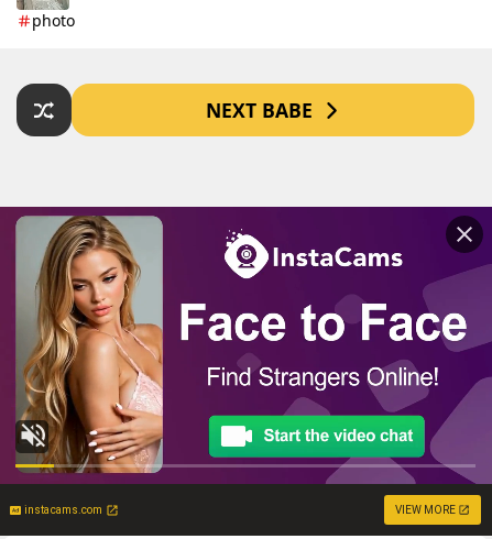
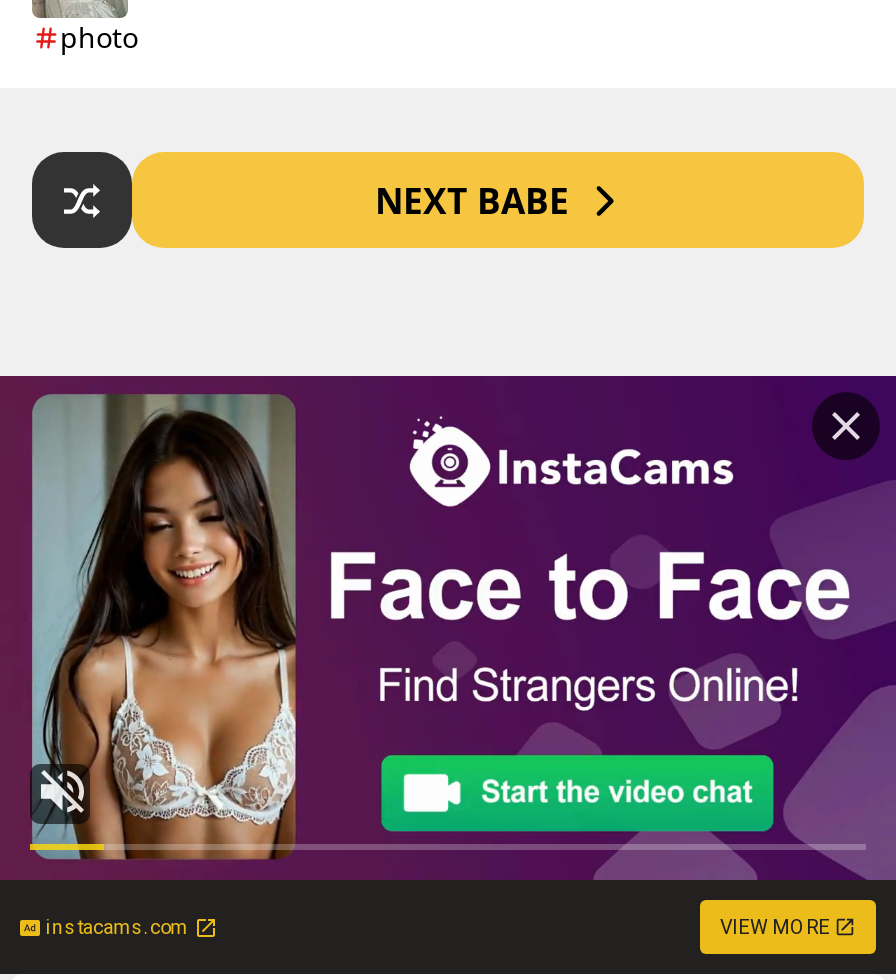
- [image]
+ [image]
